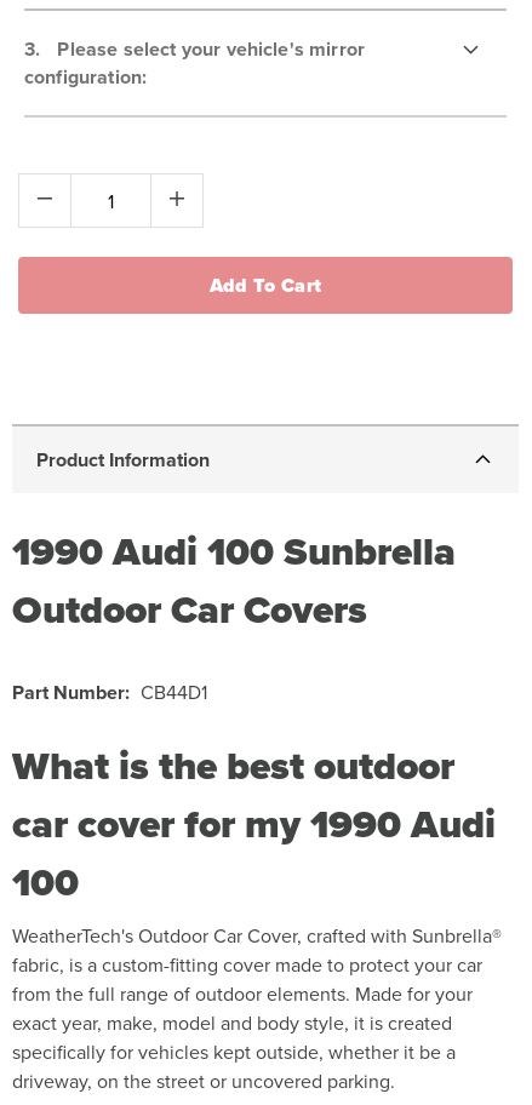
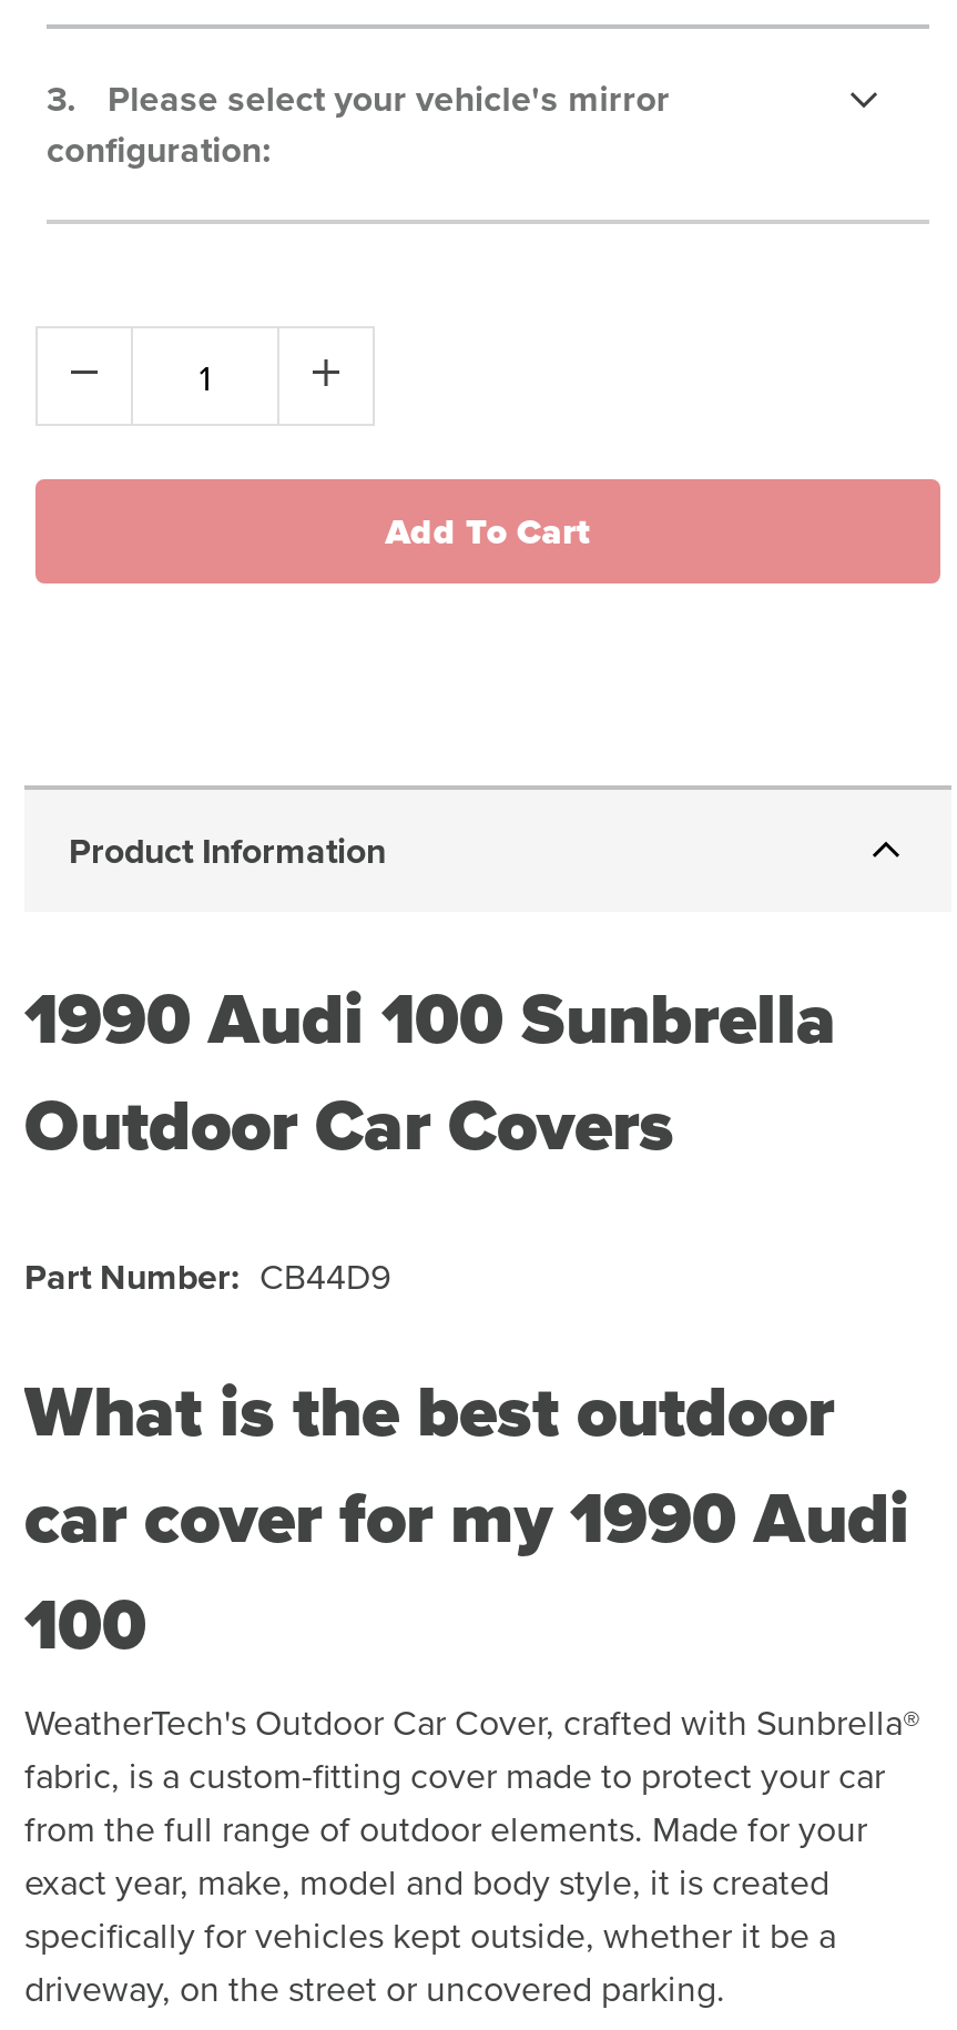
- Part Number: CB44D1
+ Part Number: CB44D9
